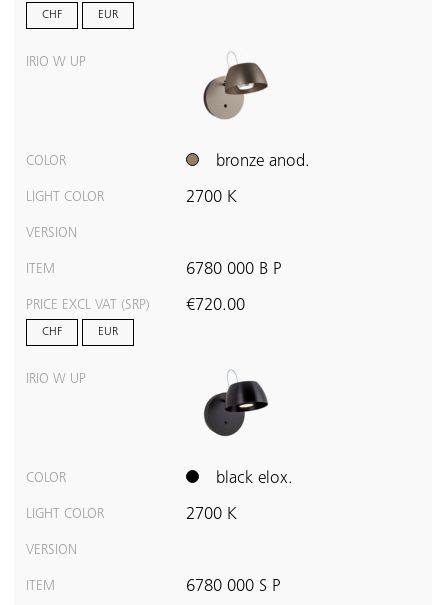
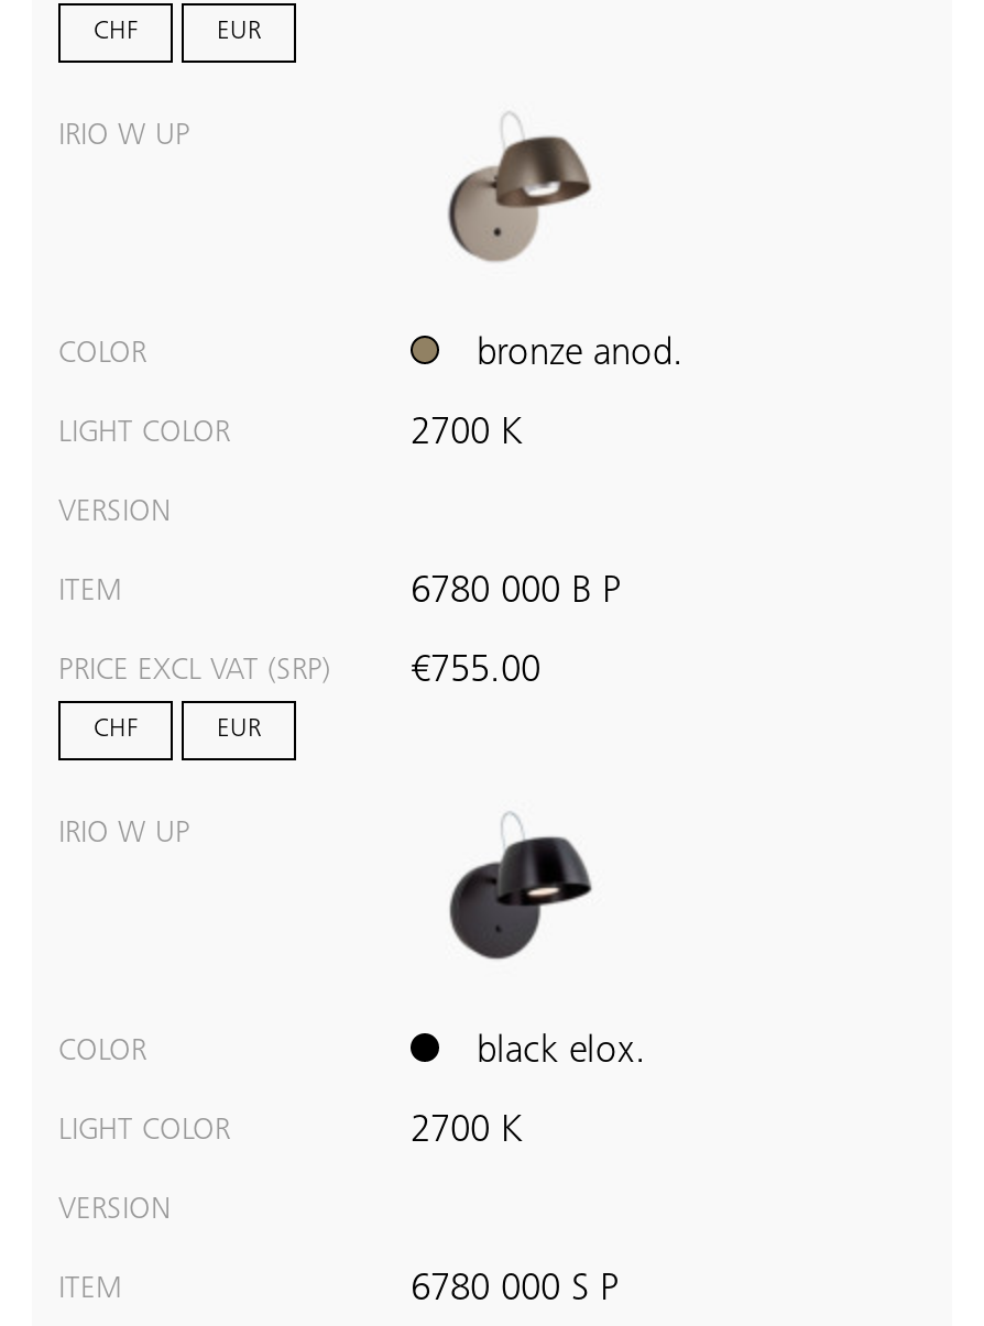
- €720.00
+ €755.00
